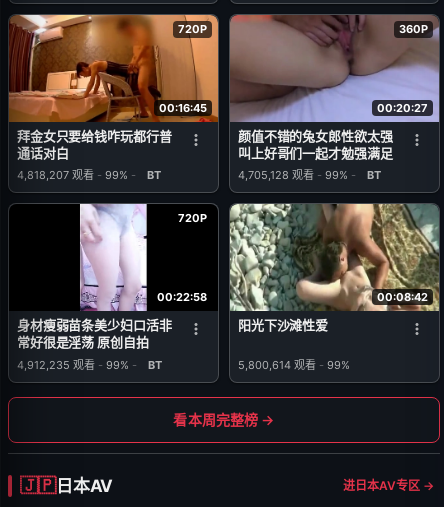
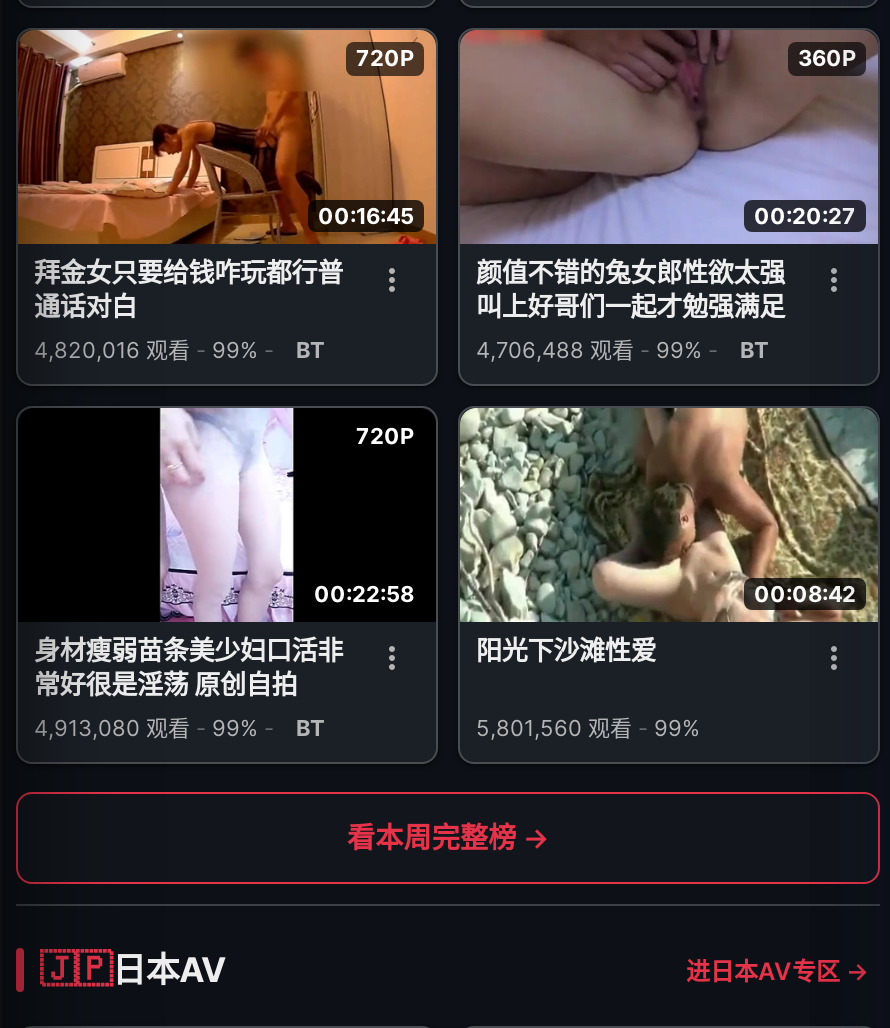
- 4,818,207观看 - 99% - BT
+ 4,820,016观看 - 99% - BT

- 4,705,128观看 - 99% - BT
+ 4,706,488观看 - 99% - BT

- 4,912,235观看 - 99% - BT
+ 4,913,080观看 - 99% - BT

- 5,800,614观看 - 99%
+ 5,801,560观看 - 99%
